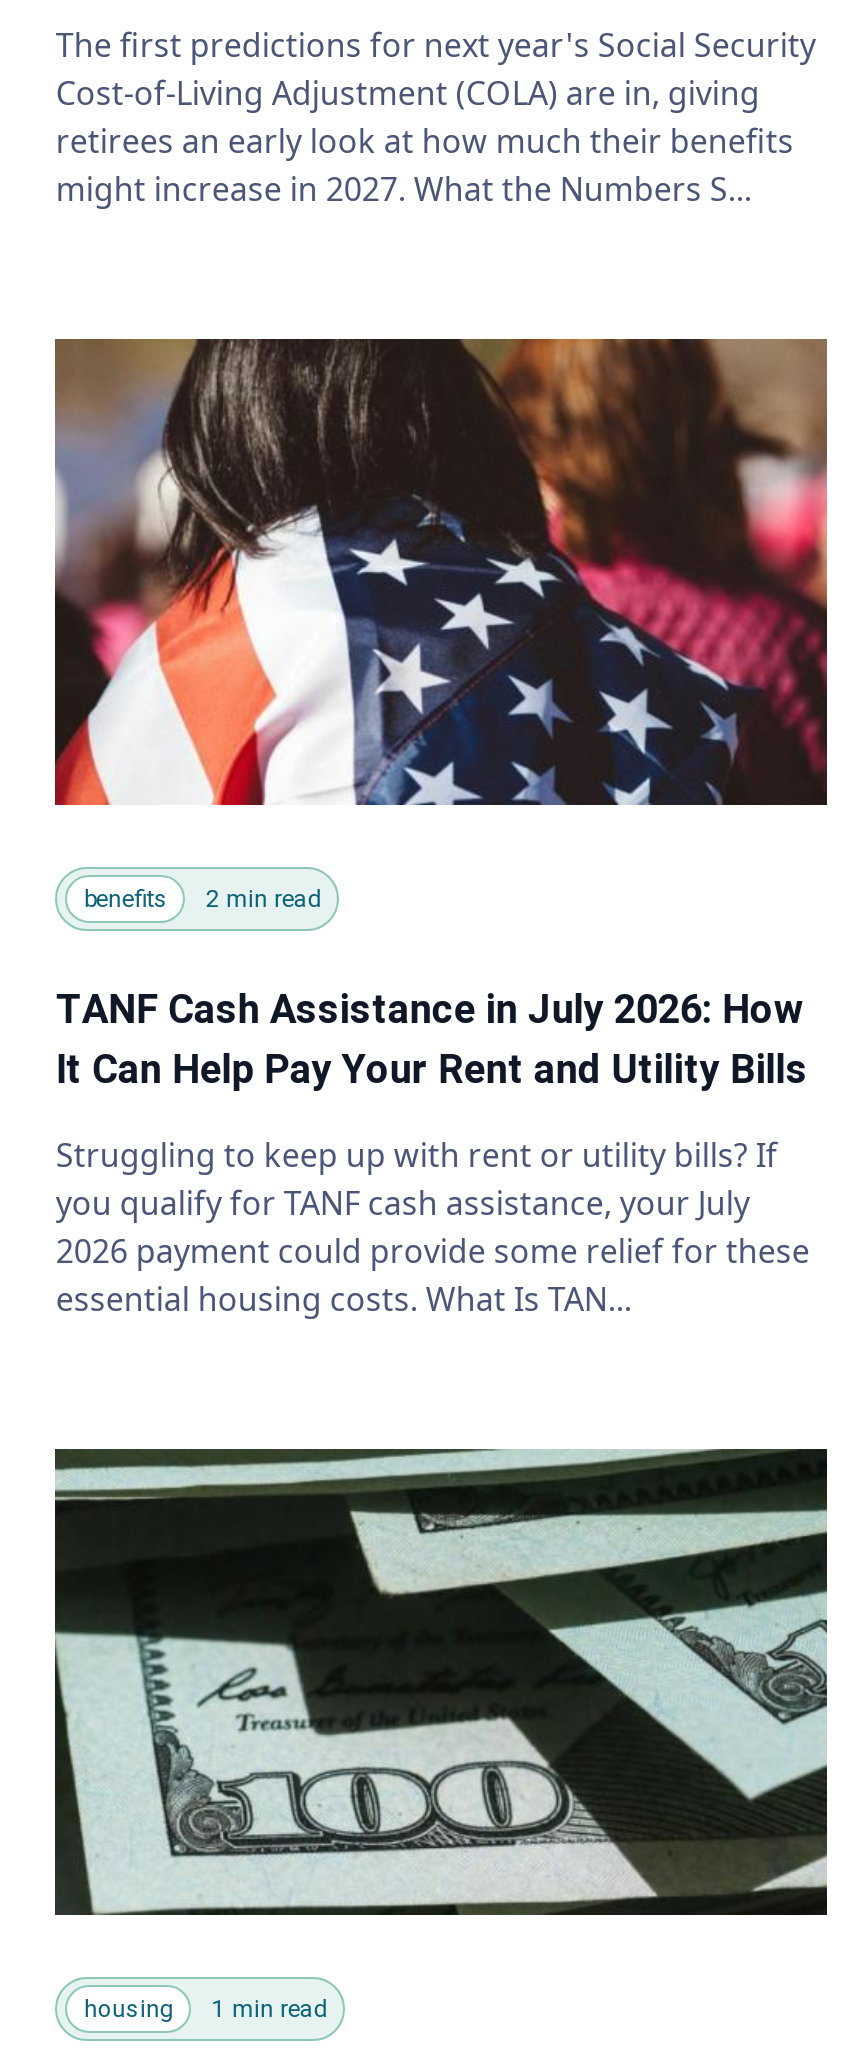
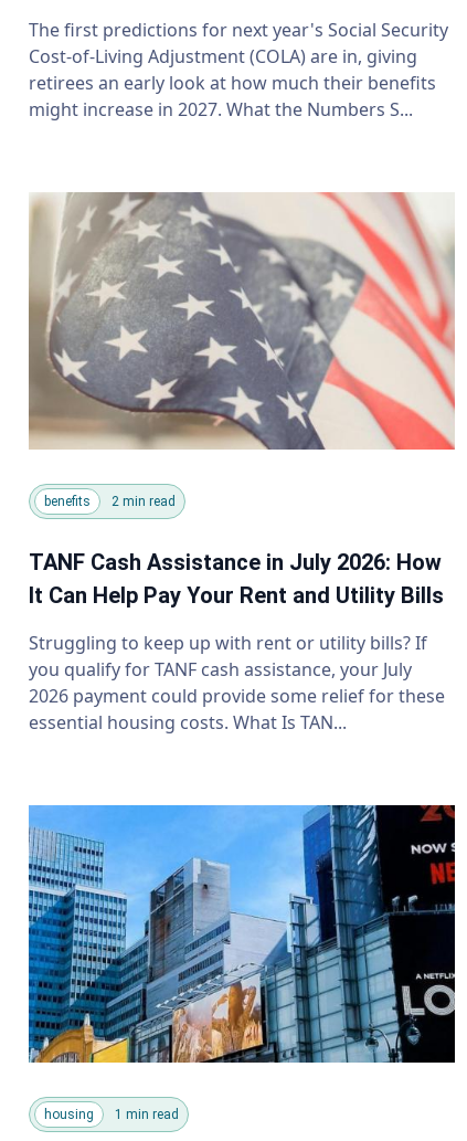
- [image]
+ [image]

- [image]
+ [image]
